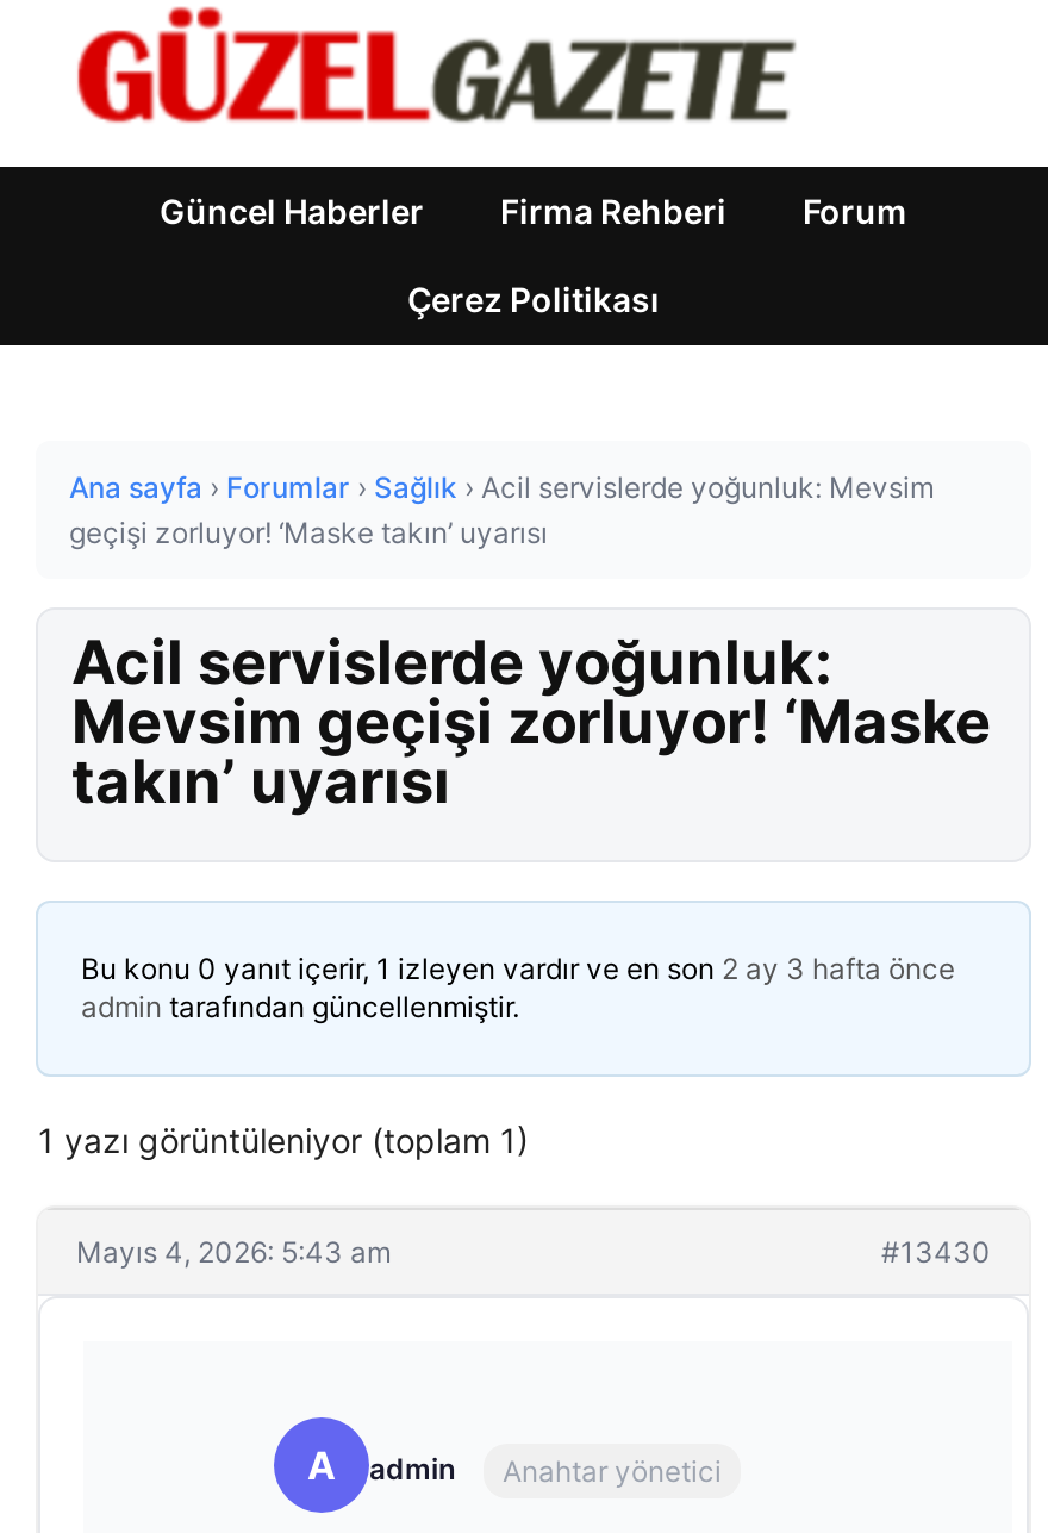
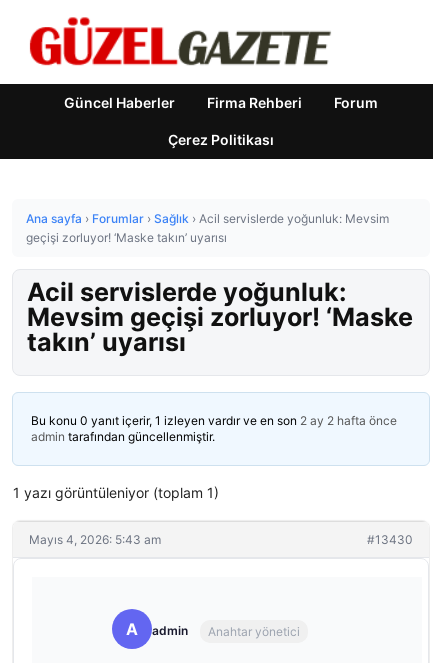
- Bu konu 0 yanıt içerir, 1 izleyen vardır ve en son 2 ay 3 hafta önce
+ Bu konu 0 yanıt içerir, 1 izleyen vardır ve en son 2 ay 2 hafta önce
